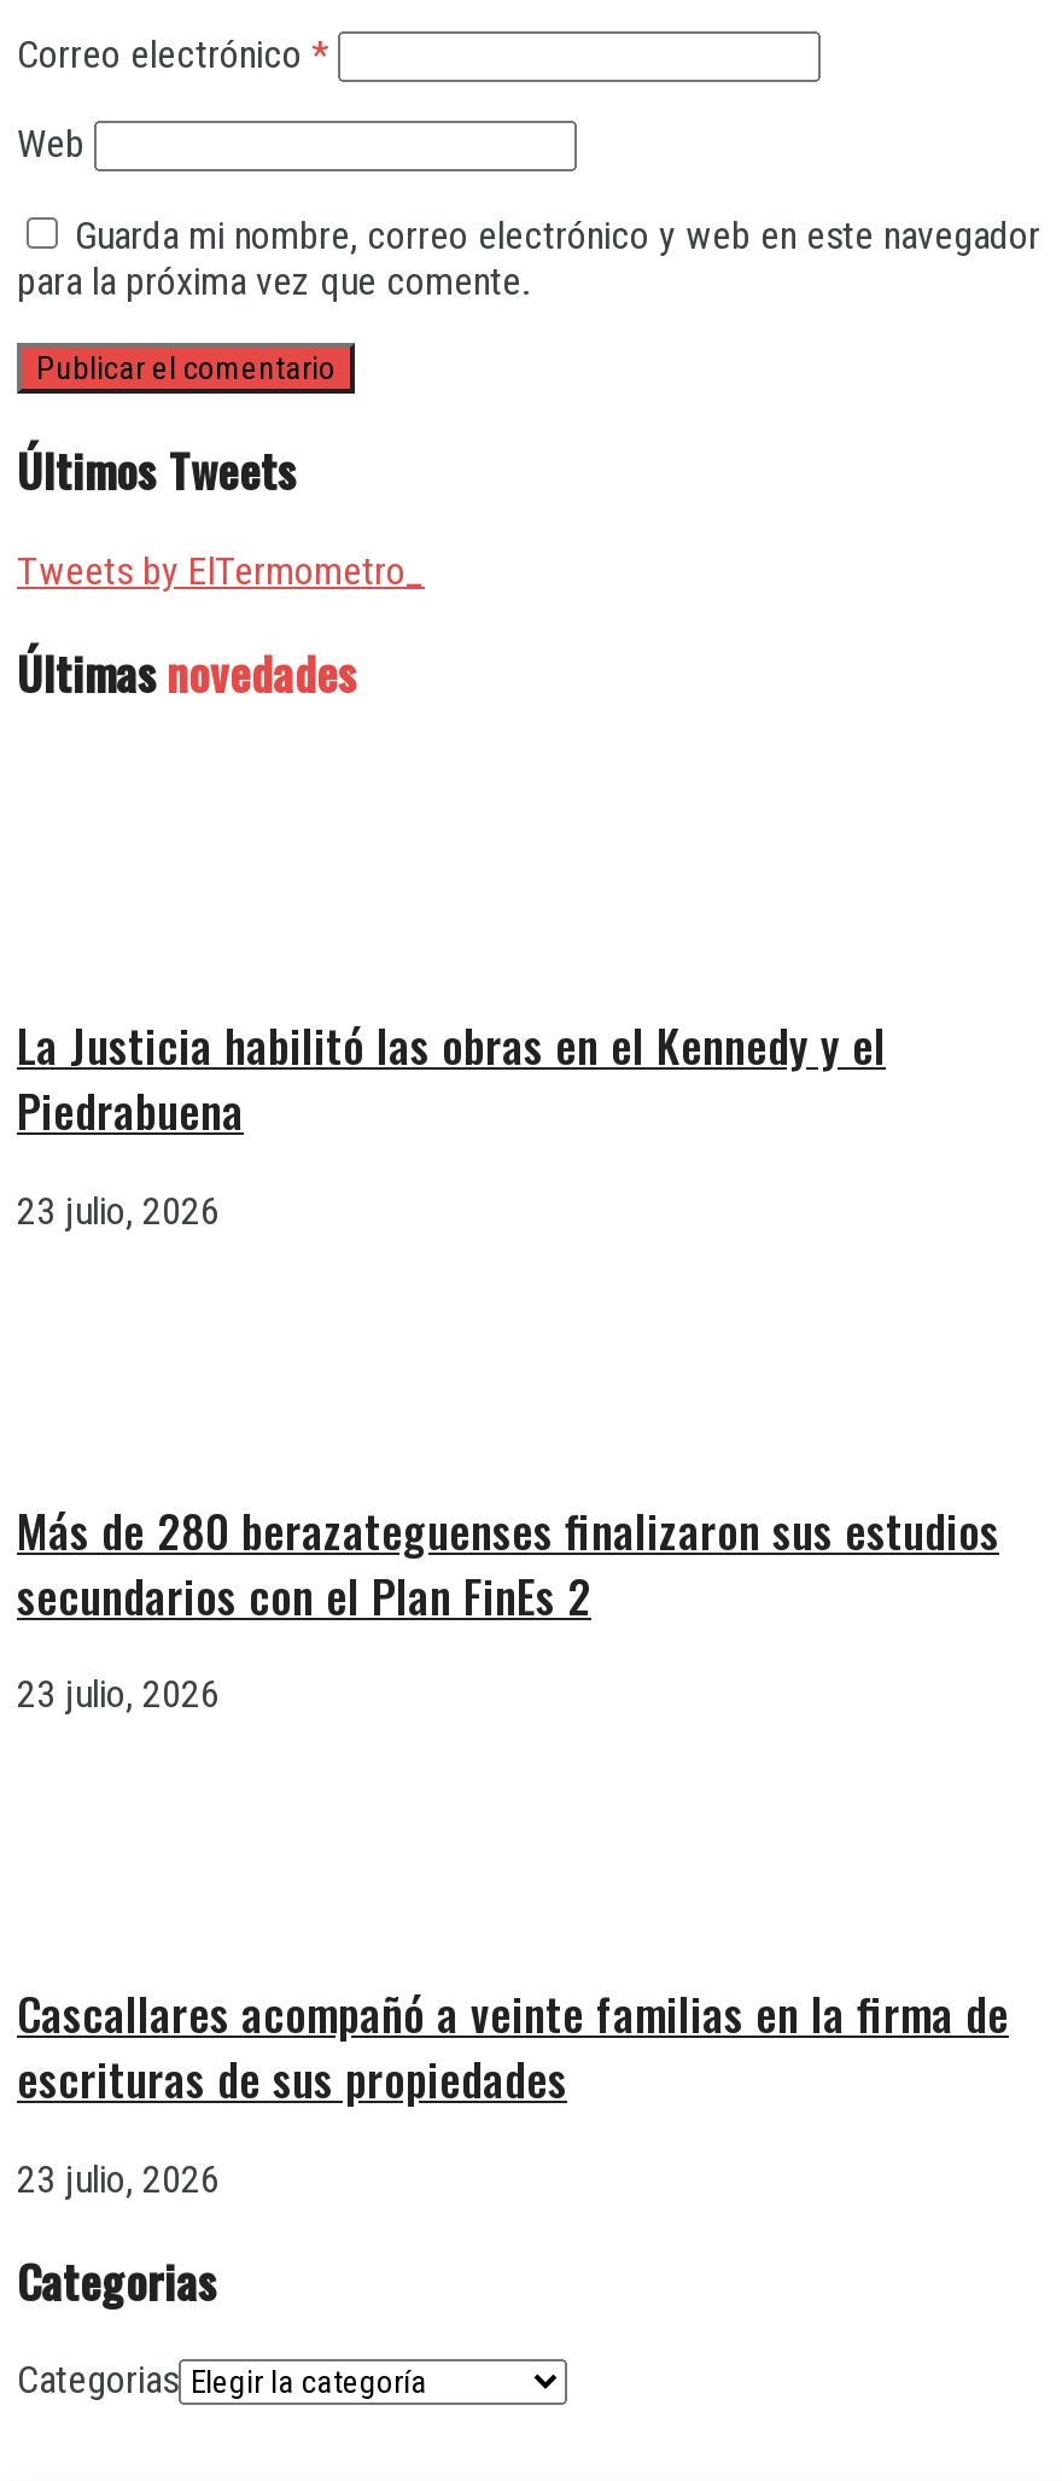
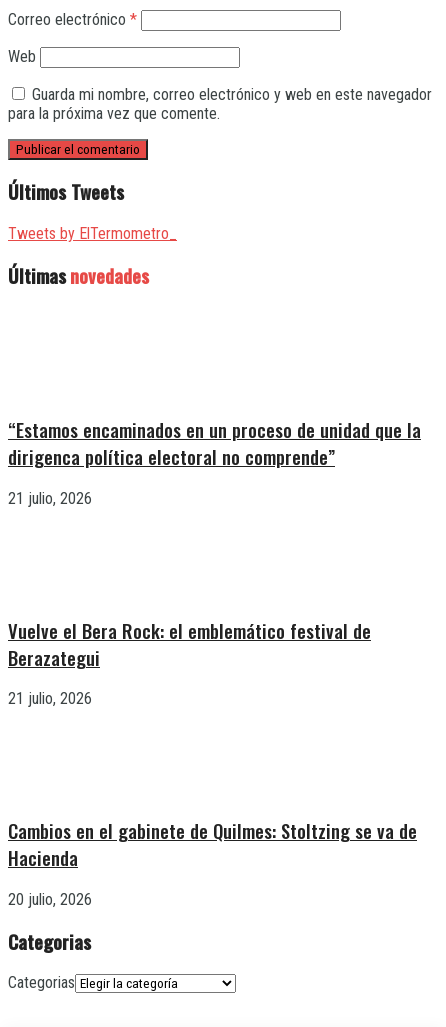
- La Justicia habilitó las obras en el Kennedy y el
- Piedrabuena
+ “Estamos encaminados en un proceso de unidad que la
+ dirigenca política electoral no comprende”

- 23 julio, 2026
+ 21 julio, 2026

- Más de 280 berazateguenses finalizaron sus estudios
- secundarios con el Plan FinEs 2
+ Vuelve el Bera Rock: el emblemático festival de
+ Berazategui

- 23 julio, 2026
+ 21 julio, 2026

- Cascallares acompañó a veinte familias en la firma de
- escrituras de sus propiedades
+ Cambios en el gabinete de Quilmes: Stoltzing se va de
+ Hacienda

- 23 julio, 2026
+ 20 julio, 2026
